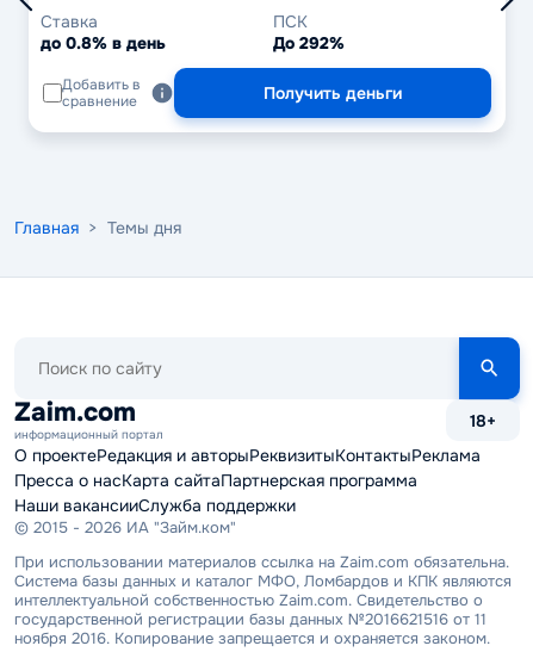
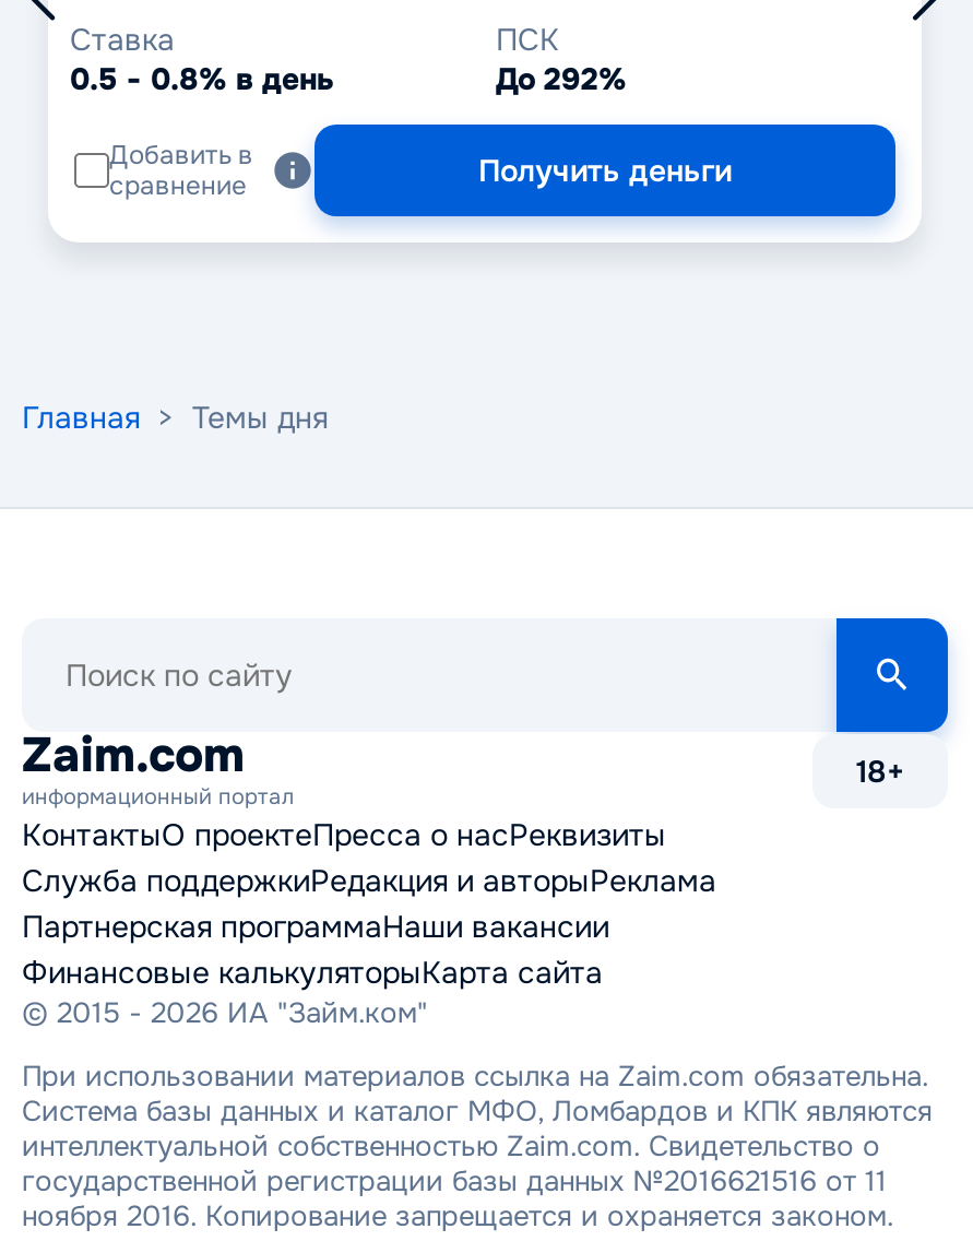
- до 0.8% в день
+ 0.5 - 0.8% в день

- О проектеРедакция и авторыРеквизитыКонтактыРеклама
- Пресса о насКарта сайтаПартнерская программа
- Наши вакансииСлужба поддержки
+ КонтактыО проектеПресса о насРеквизиты
+ Служба поддержкиРедакция и авторыРеклама
+ Партнерская программаНаши вакансии
+ Финансовые калькуляторыКарта сайта
